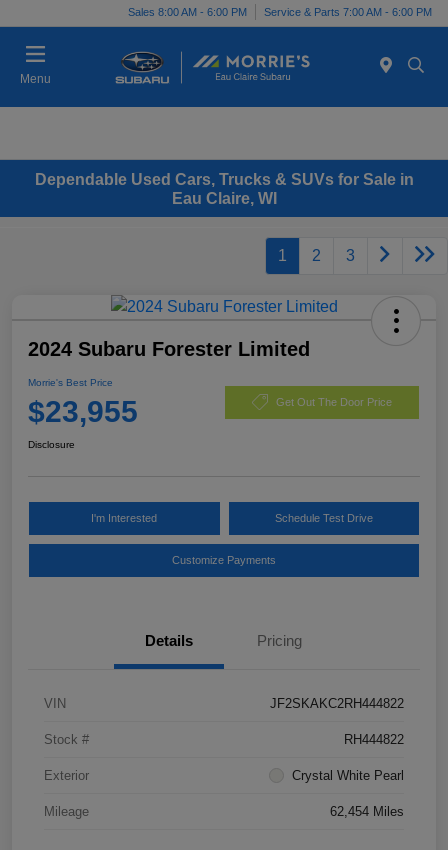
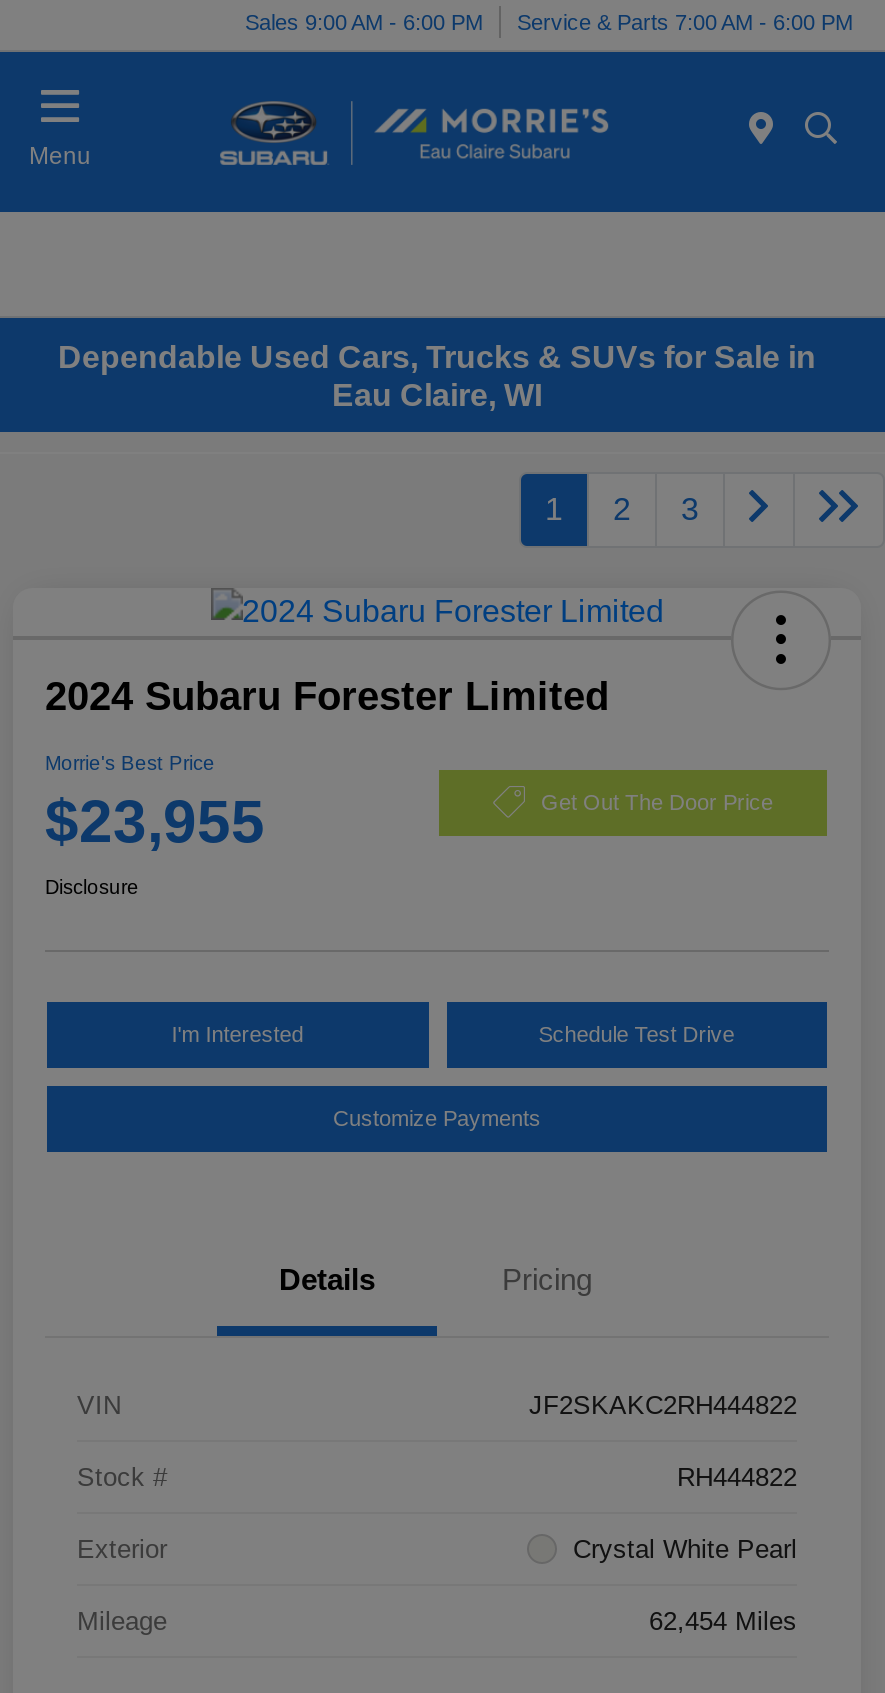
- Sales 8:00 AM - 6:00 PM Service & Parts 7:00 AM - 6:00 PM
+ Sales 9:00 AM - 6:00 PM Service & Parts 7:00 AM - 6:00 PM
